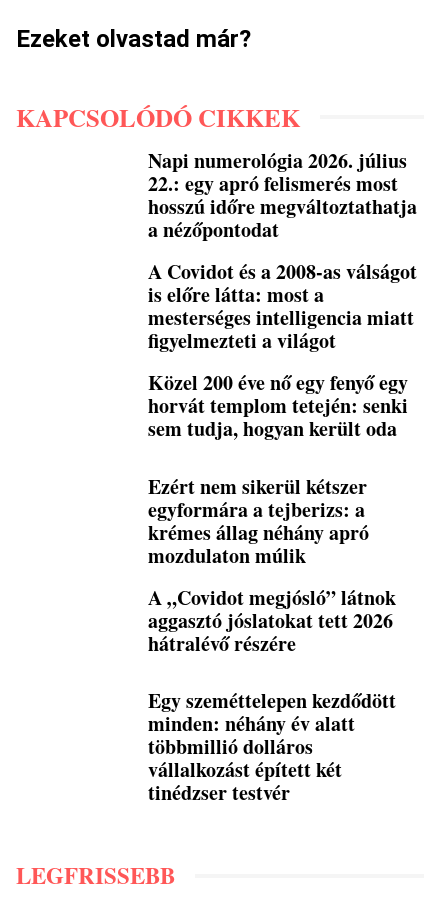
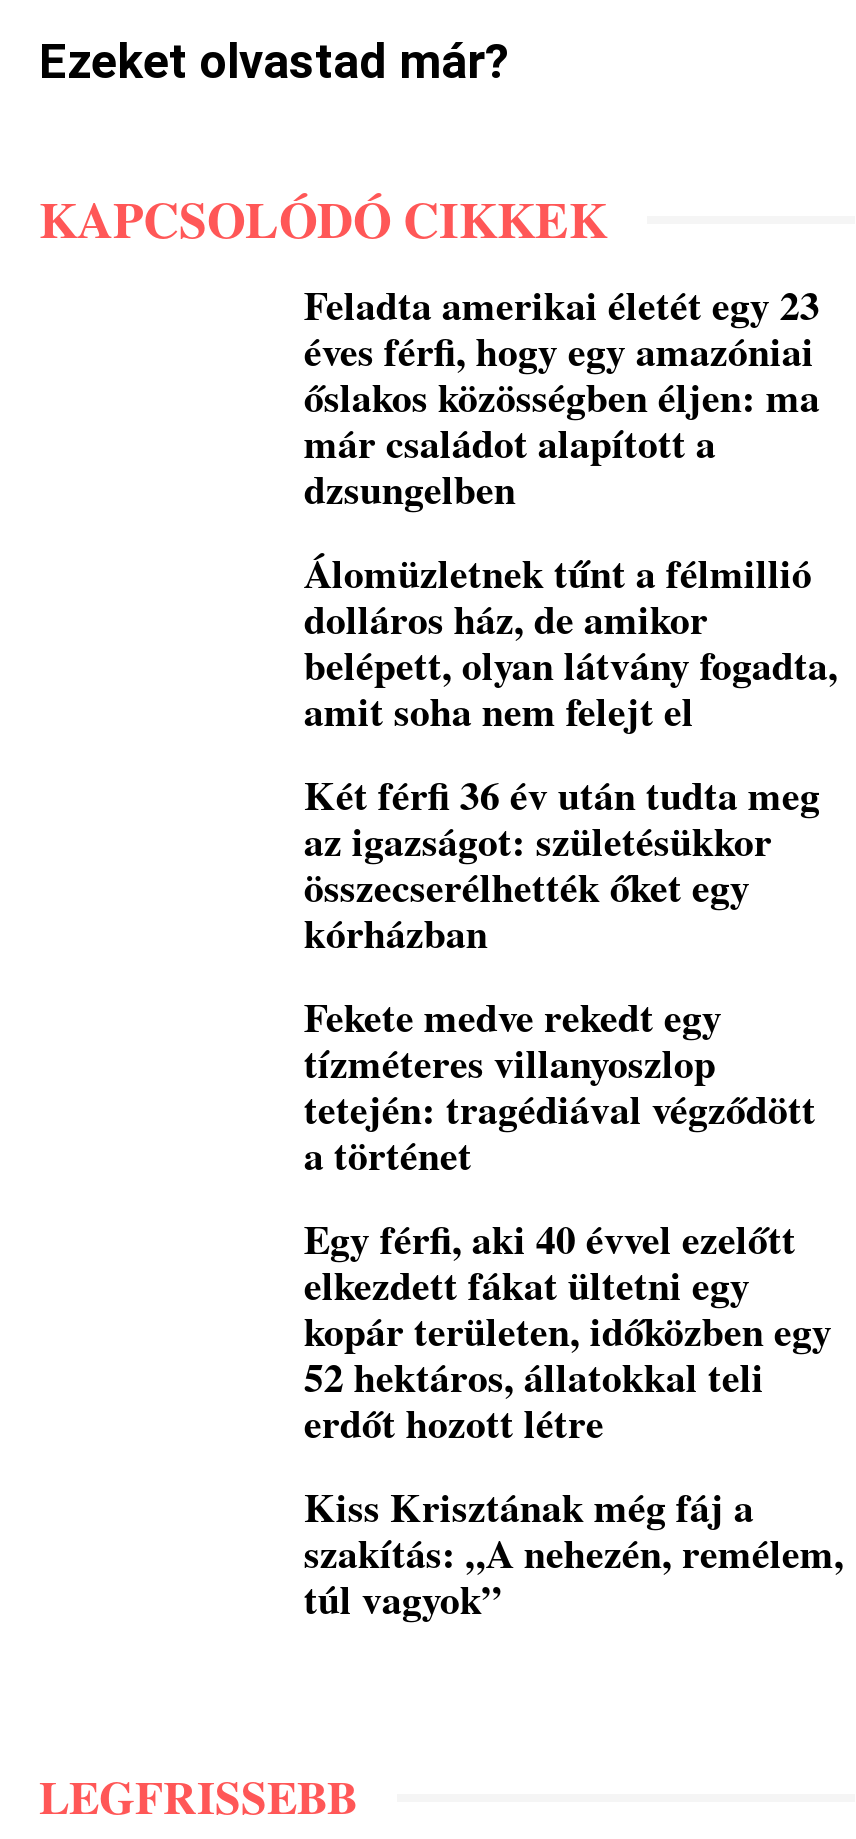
- Napi numerológia 2026. július
- 22.: egy apró felismerés most
- hosszú időre megváltoztathatja
- a nézőpontodat
- A Covidot és a 2008-as válságot
- is előre látta: most a
- mesterséges intelligencia miatt
- figyelmezteti a világot
- Közel 200 éve nő egy fenyő egy
- horvát templom tetején: senki
- sem tudja, hogyan került oda
- Ezért nem sikerül kétszer
- egyformára a tejberizs: a
- krémes állag néhány apró
- mozdulaton múlik
- A „Covidot megjósló” látnok
- aggasztó jóslatokat tett 2026
- hátralévő részére
- Egy szeméttelepen kezdődött
- minden: néhány év alatt
- többmillió dolláros
- vállalkozást épített két
- tinédzser testvér
+ Feladta amerikai életét egy 23
+ éves férfi, hogy egy amazóniai
+ őslakos közösségben éljen: ma
+ már családot alapított a
+ dzsungelben
+ Álomüzletnek tűnt a félmillió
+ dolláros ház, de amikor
+ belépett, olyan látvány fogadta,
+ amit soha nem felejt el
+ Két férfi 36 év után tudta meg
+ az igazságot: születésükkor
+ összecserélhették őket egy
+ kórházban
+ Fekete medve rekedt egy
+ tízméteres villanyoszlop
+ tetején: tragédiával végződött
+ a történet
+ Egy férfi, aki 40 évvel ezelőtt
+ elkezdett fákat ültetni egy
+ kopár területen, időközben egy
+ 52 hektáros, állatokkal teli
+ erdőt hozott létre
+ Kiss Krisztának még fáj a
+ szakítás: „A nehezén, remélem,
+ túl vagyok”
